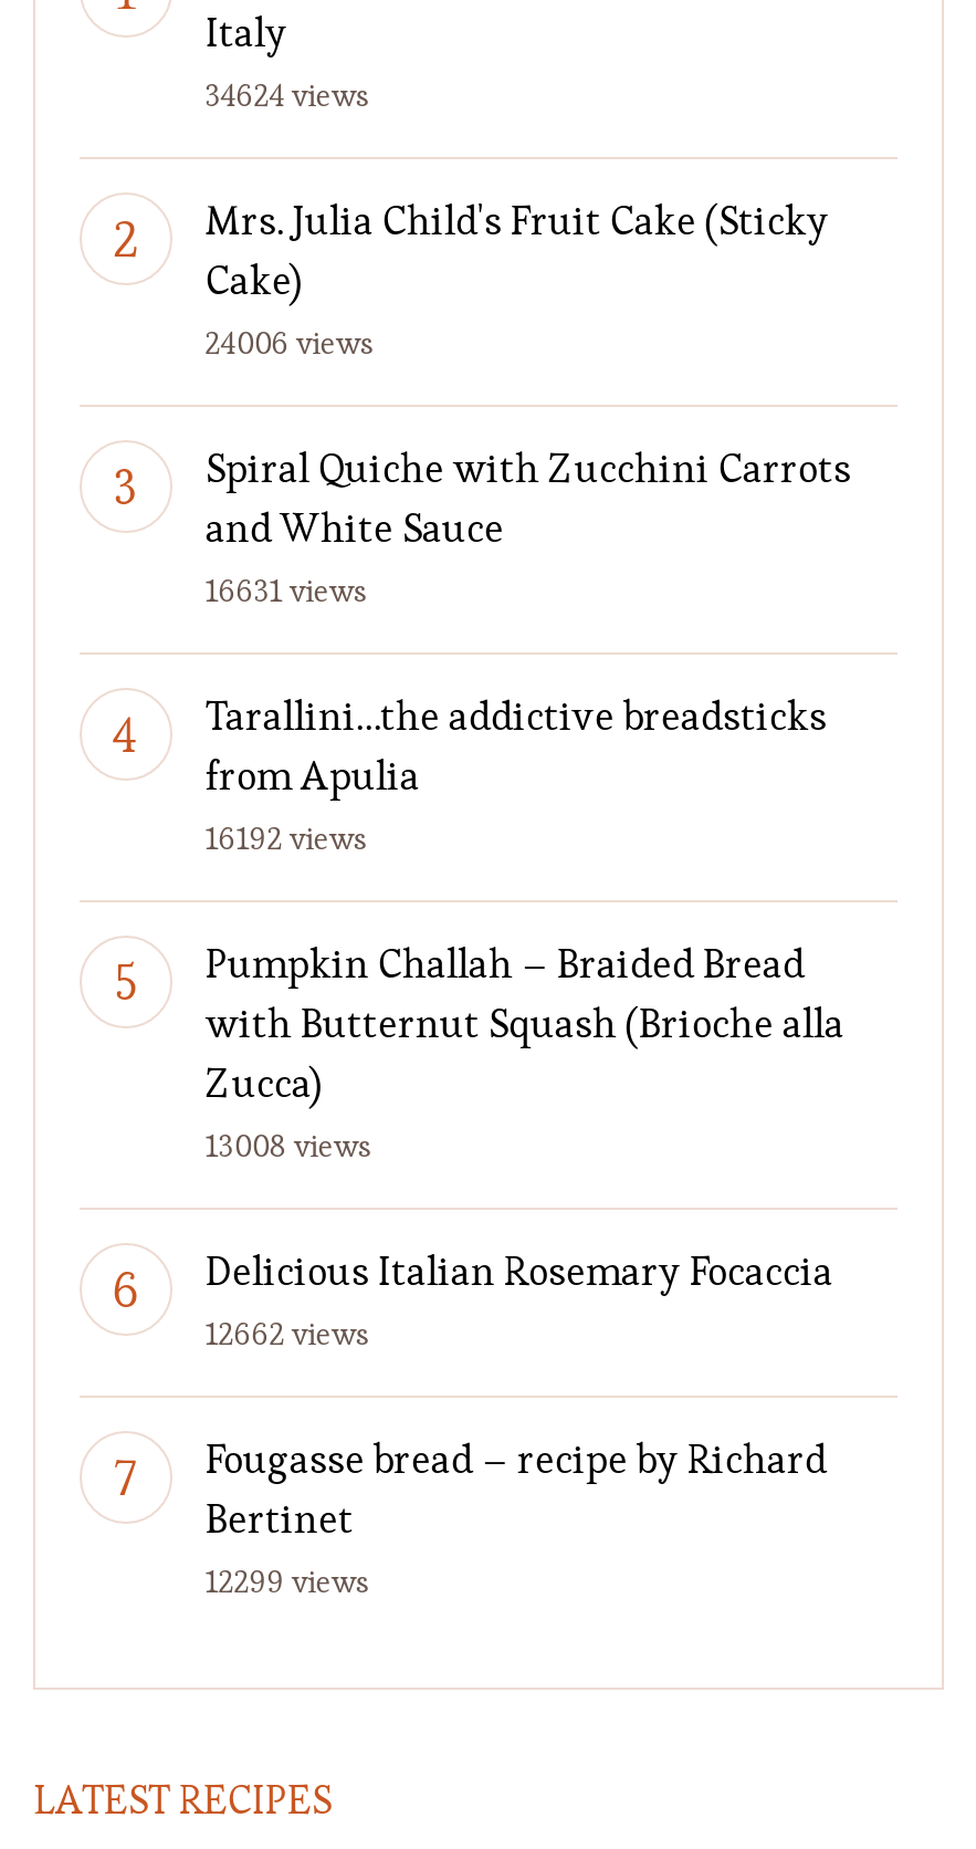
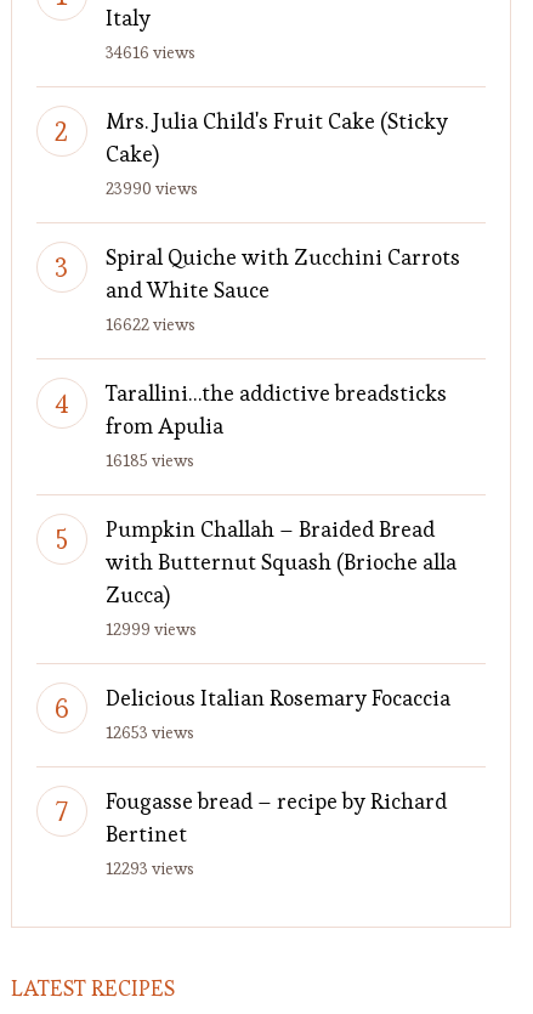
- 34624 views
+ 34616 views

- 24006 views
+ 23990 views

- 16631 views
+ 16622 views

- 16192 views
+ 16185 views

- 13008 views
+ 12999 views

- 12662 views
+ 12653 views

- 12299 views
+ 12293 views
